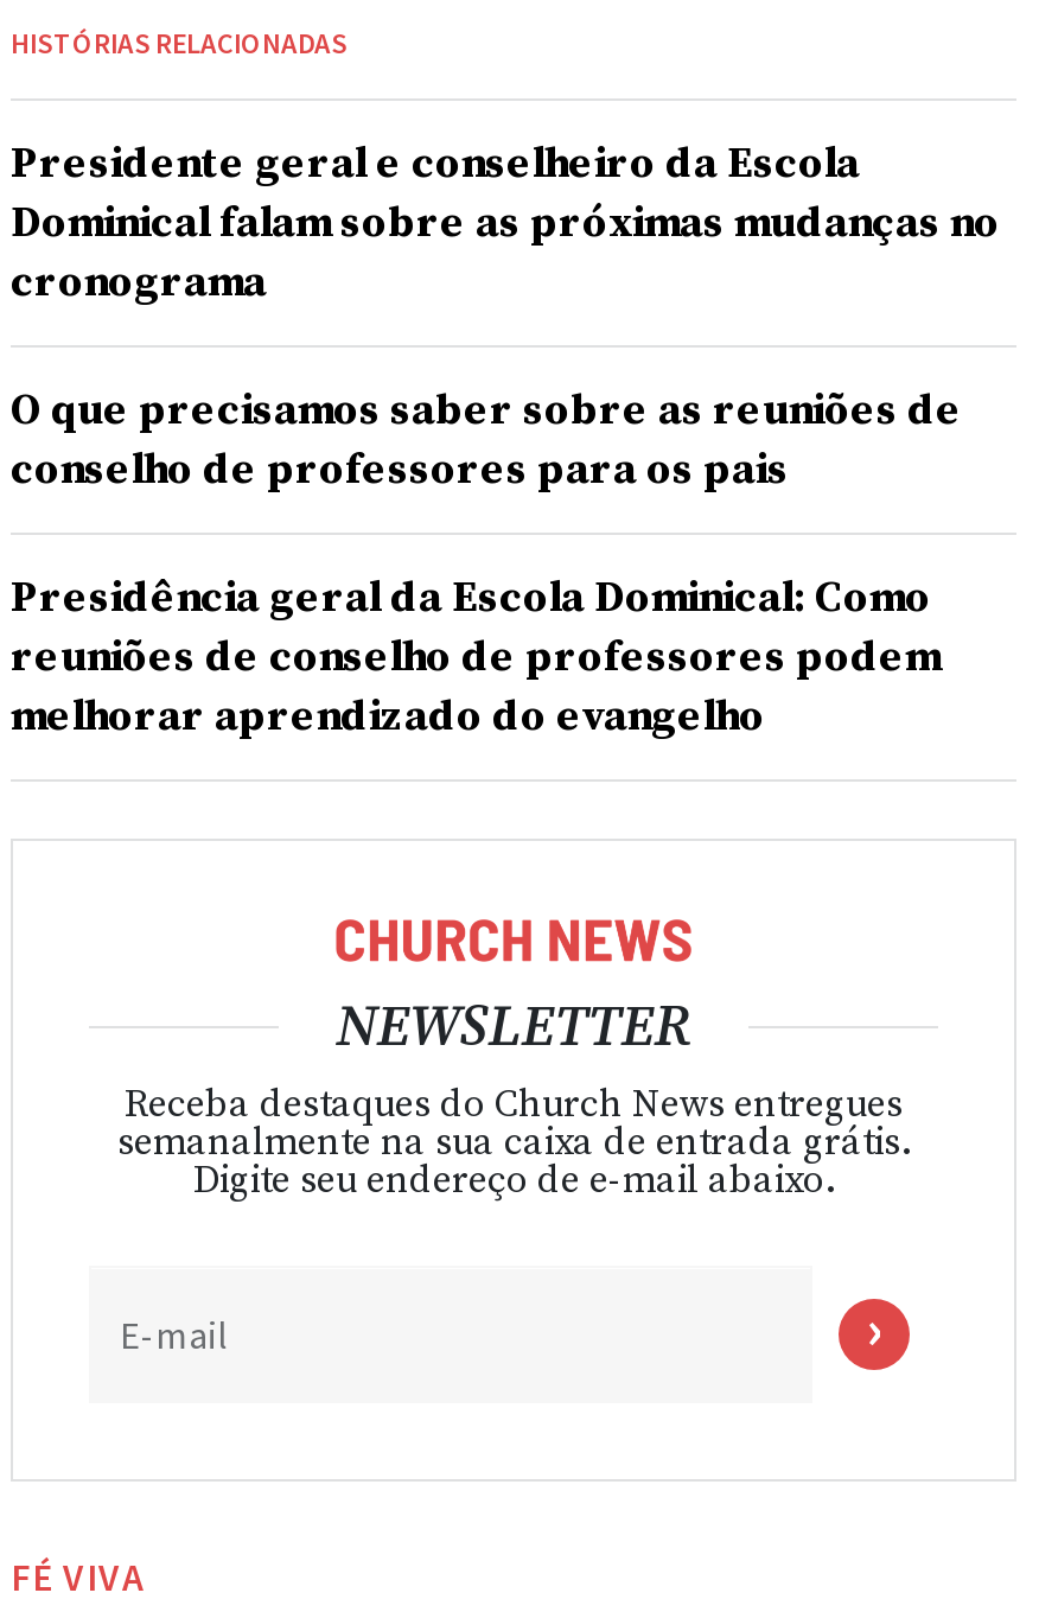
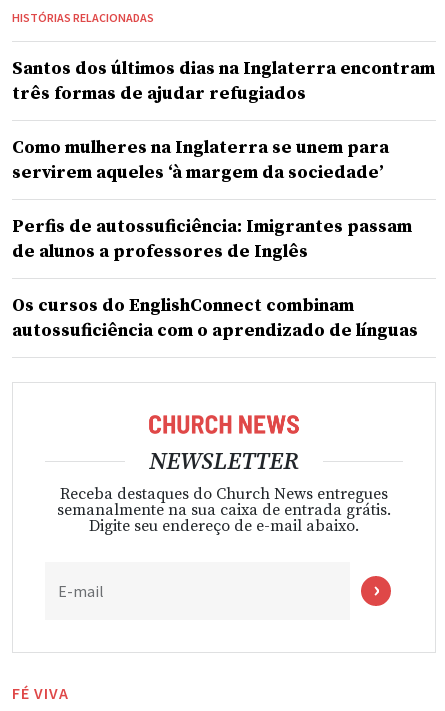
- Presidente geral e conselheiro da Escola
- Dominical falam sobre as próximas mudanças no
- cronograma
- O que precisamos saber sobre as reuniões de
- conselho de professores para os pais
- Presidência geral da Escola Dominical: Como
- reuniões de conselho de professores podem
- melhorar aprendizado do evangelho
+ Santos dos últimos dias na Inglaterra encontram
+ três formas de ajudar refugiados
+ Como mulheres na Inglaterra se unem para
+ servirem aqueles ‘à margem da sociedade’
+ Perfis de autossuficiência: Imigrantes passam
+ de alunos a professores de Inglês
+ Os cursos do EnglishConnect combinam
+ autossuficiência com o aprendizado de línguas
